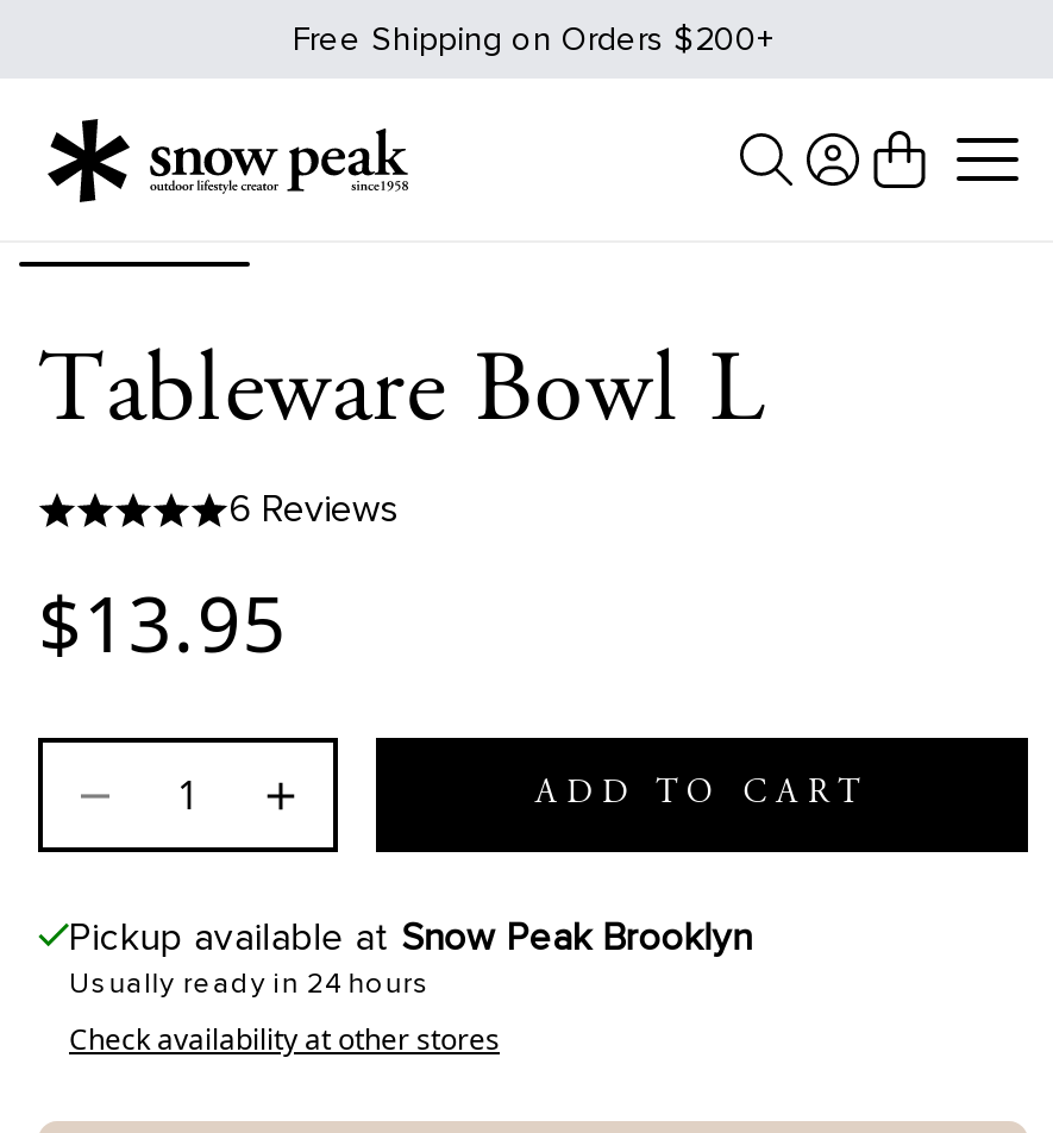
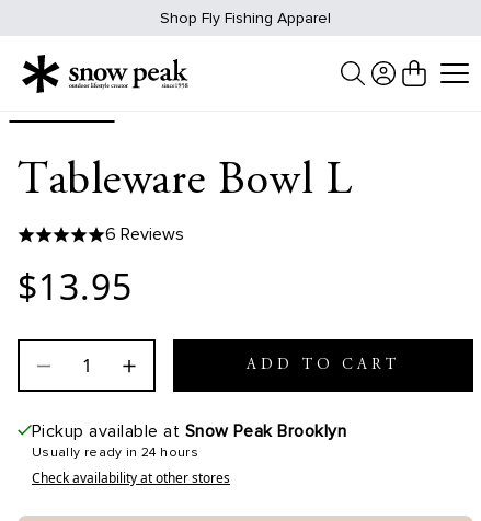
- Free Shipping on Orders $200+
+ Shop Fly Fishing Apparel
